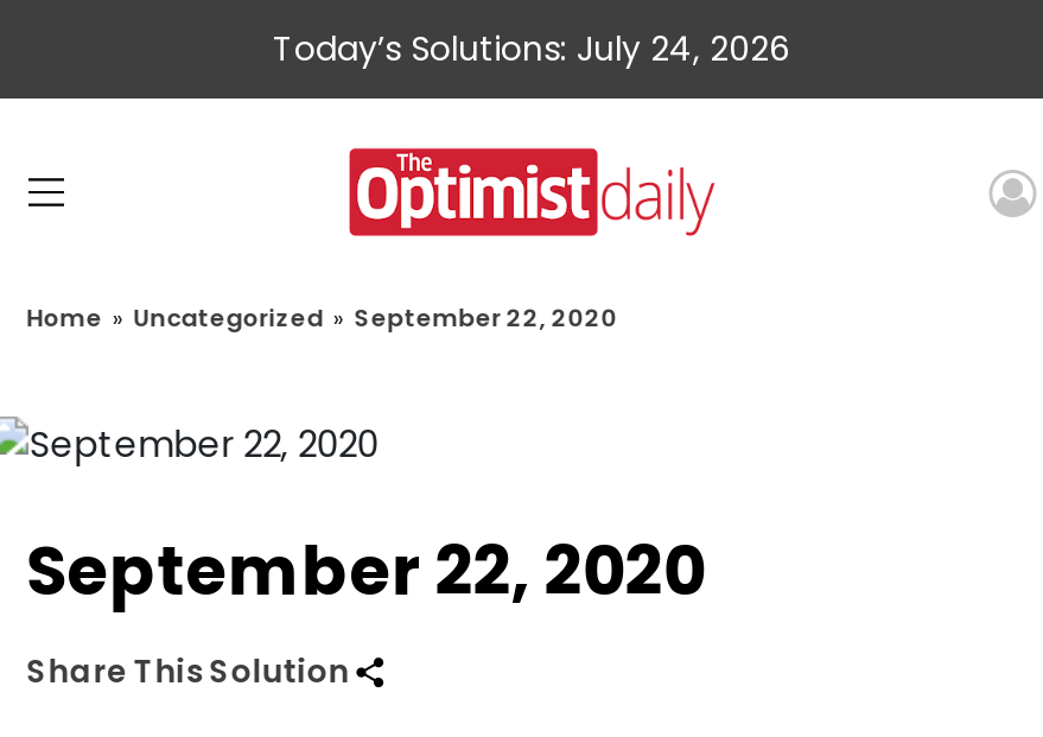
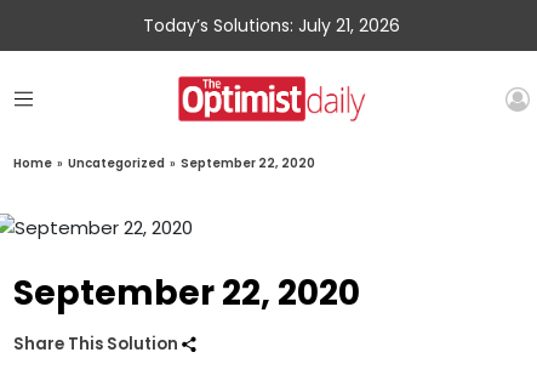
- Today’s Solutions: July 24, 2026
+ Today’s Solutions: July 21, 2026
